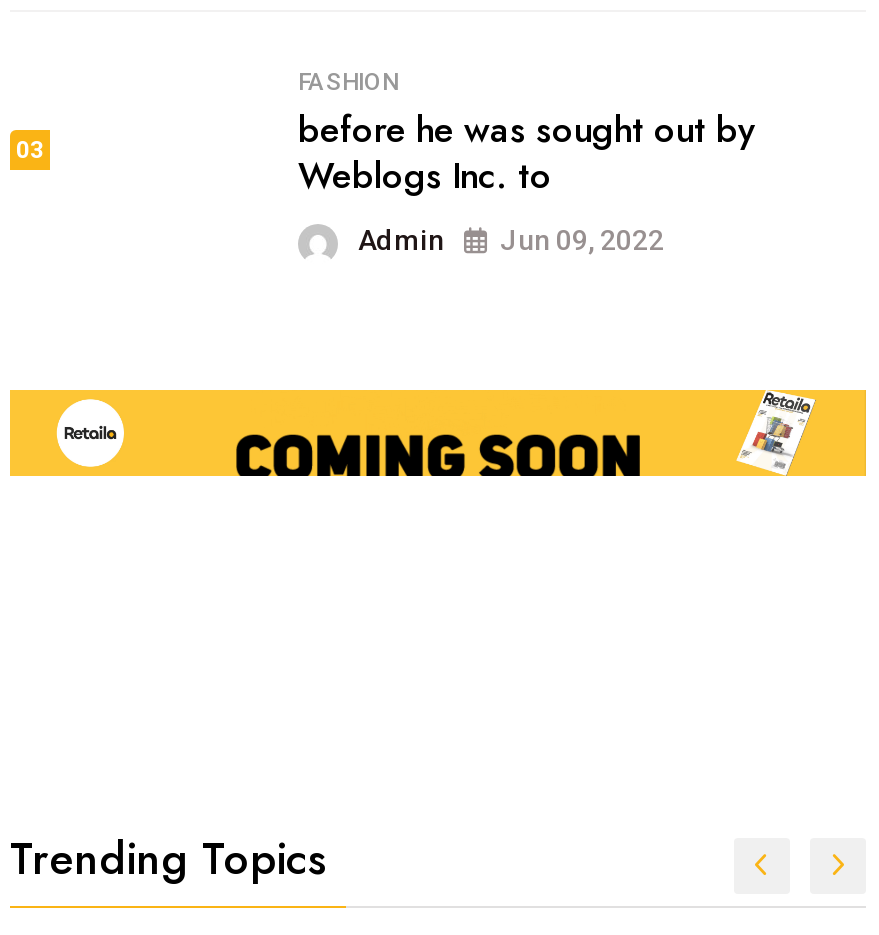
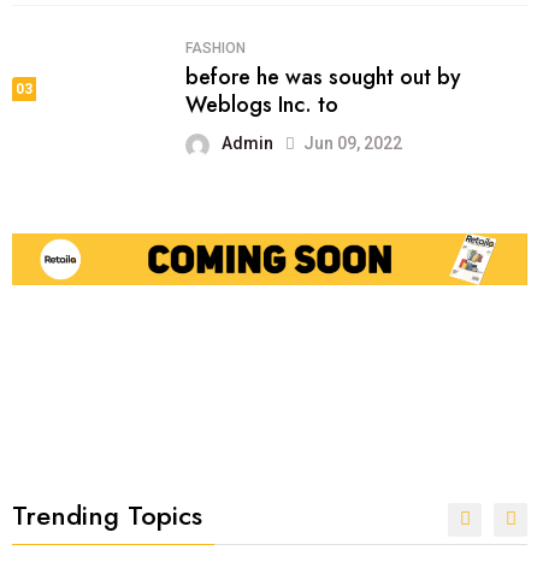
- [image]
+ [image]
